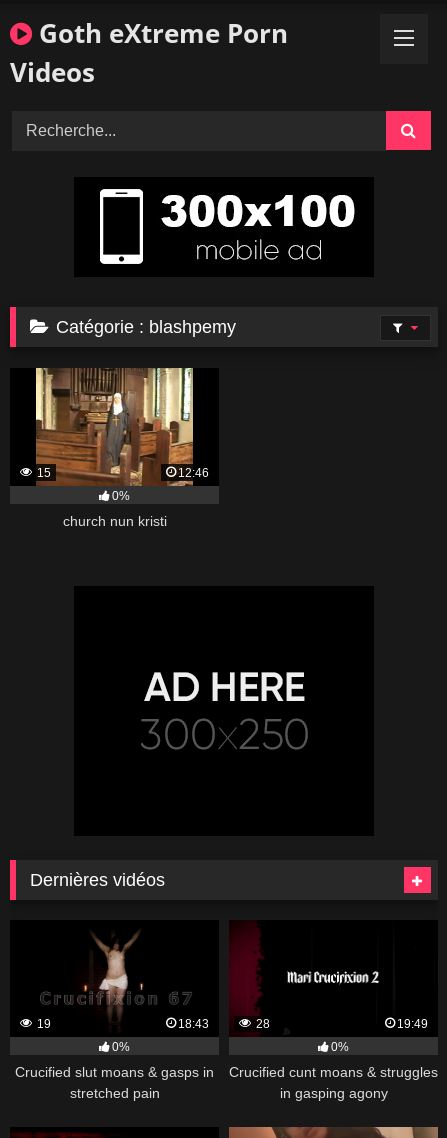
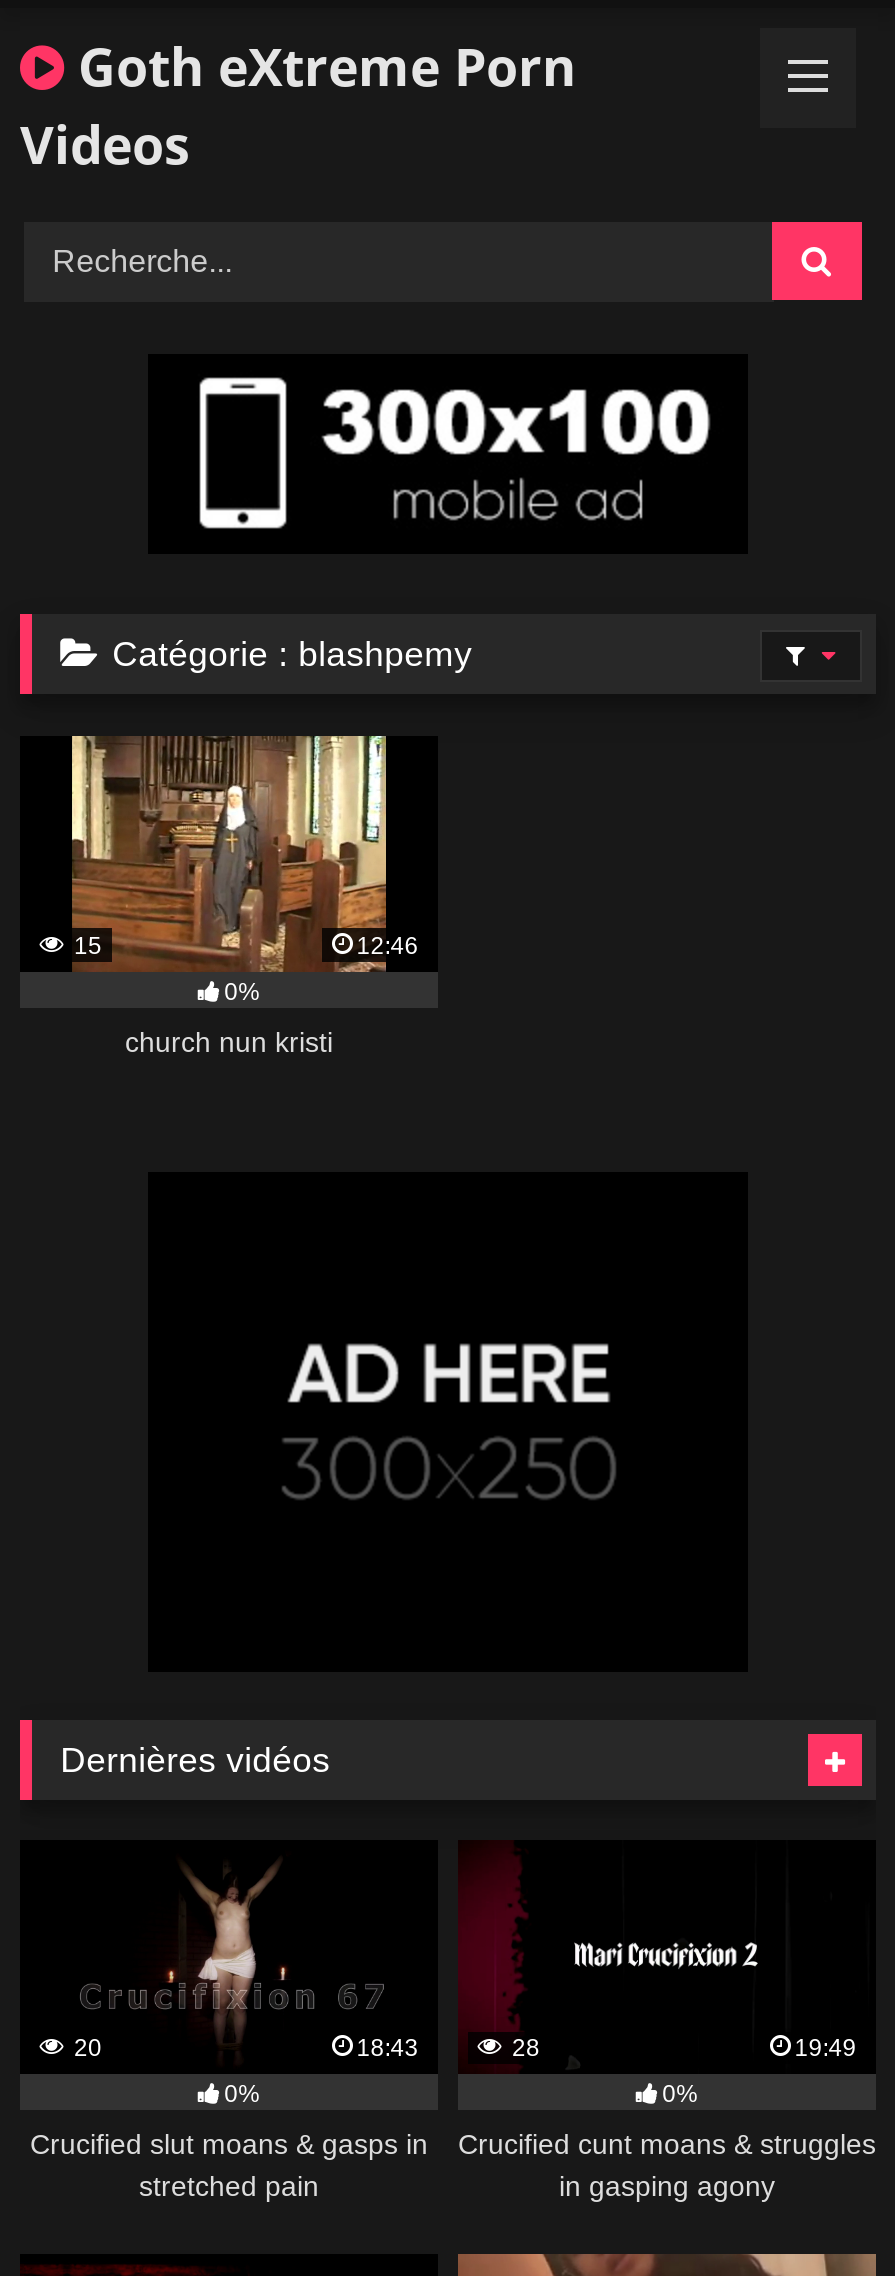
- 19
+ 20
